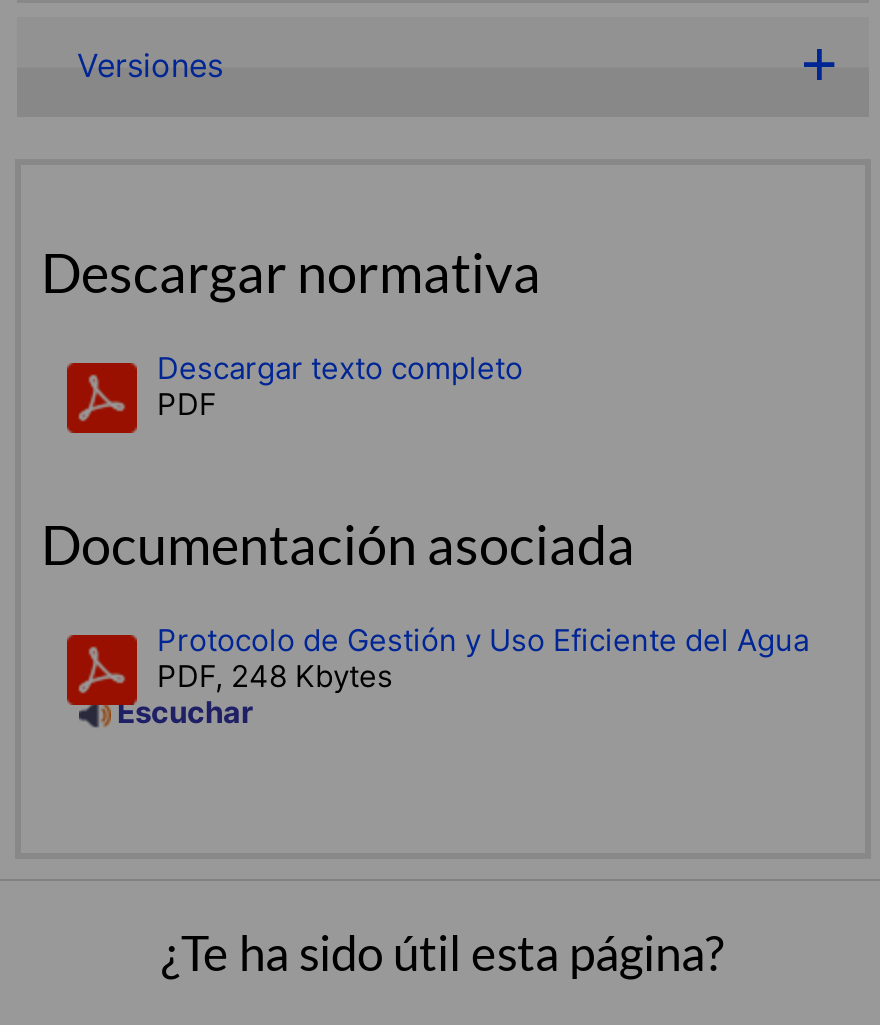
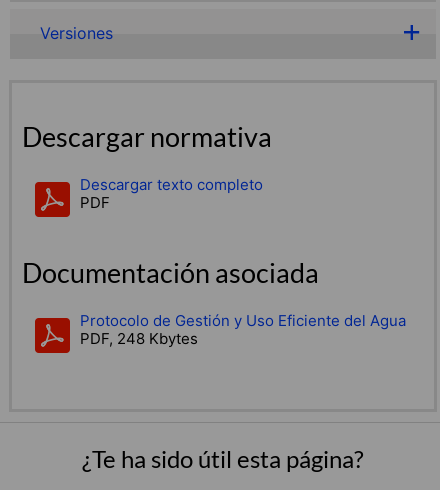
- Escuchar
